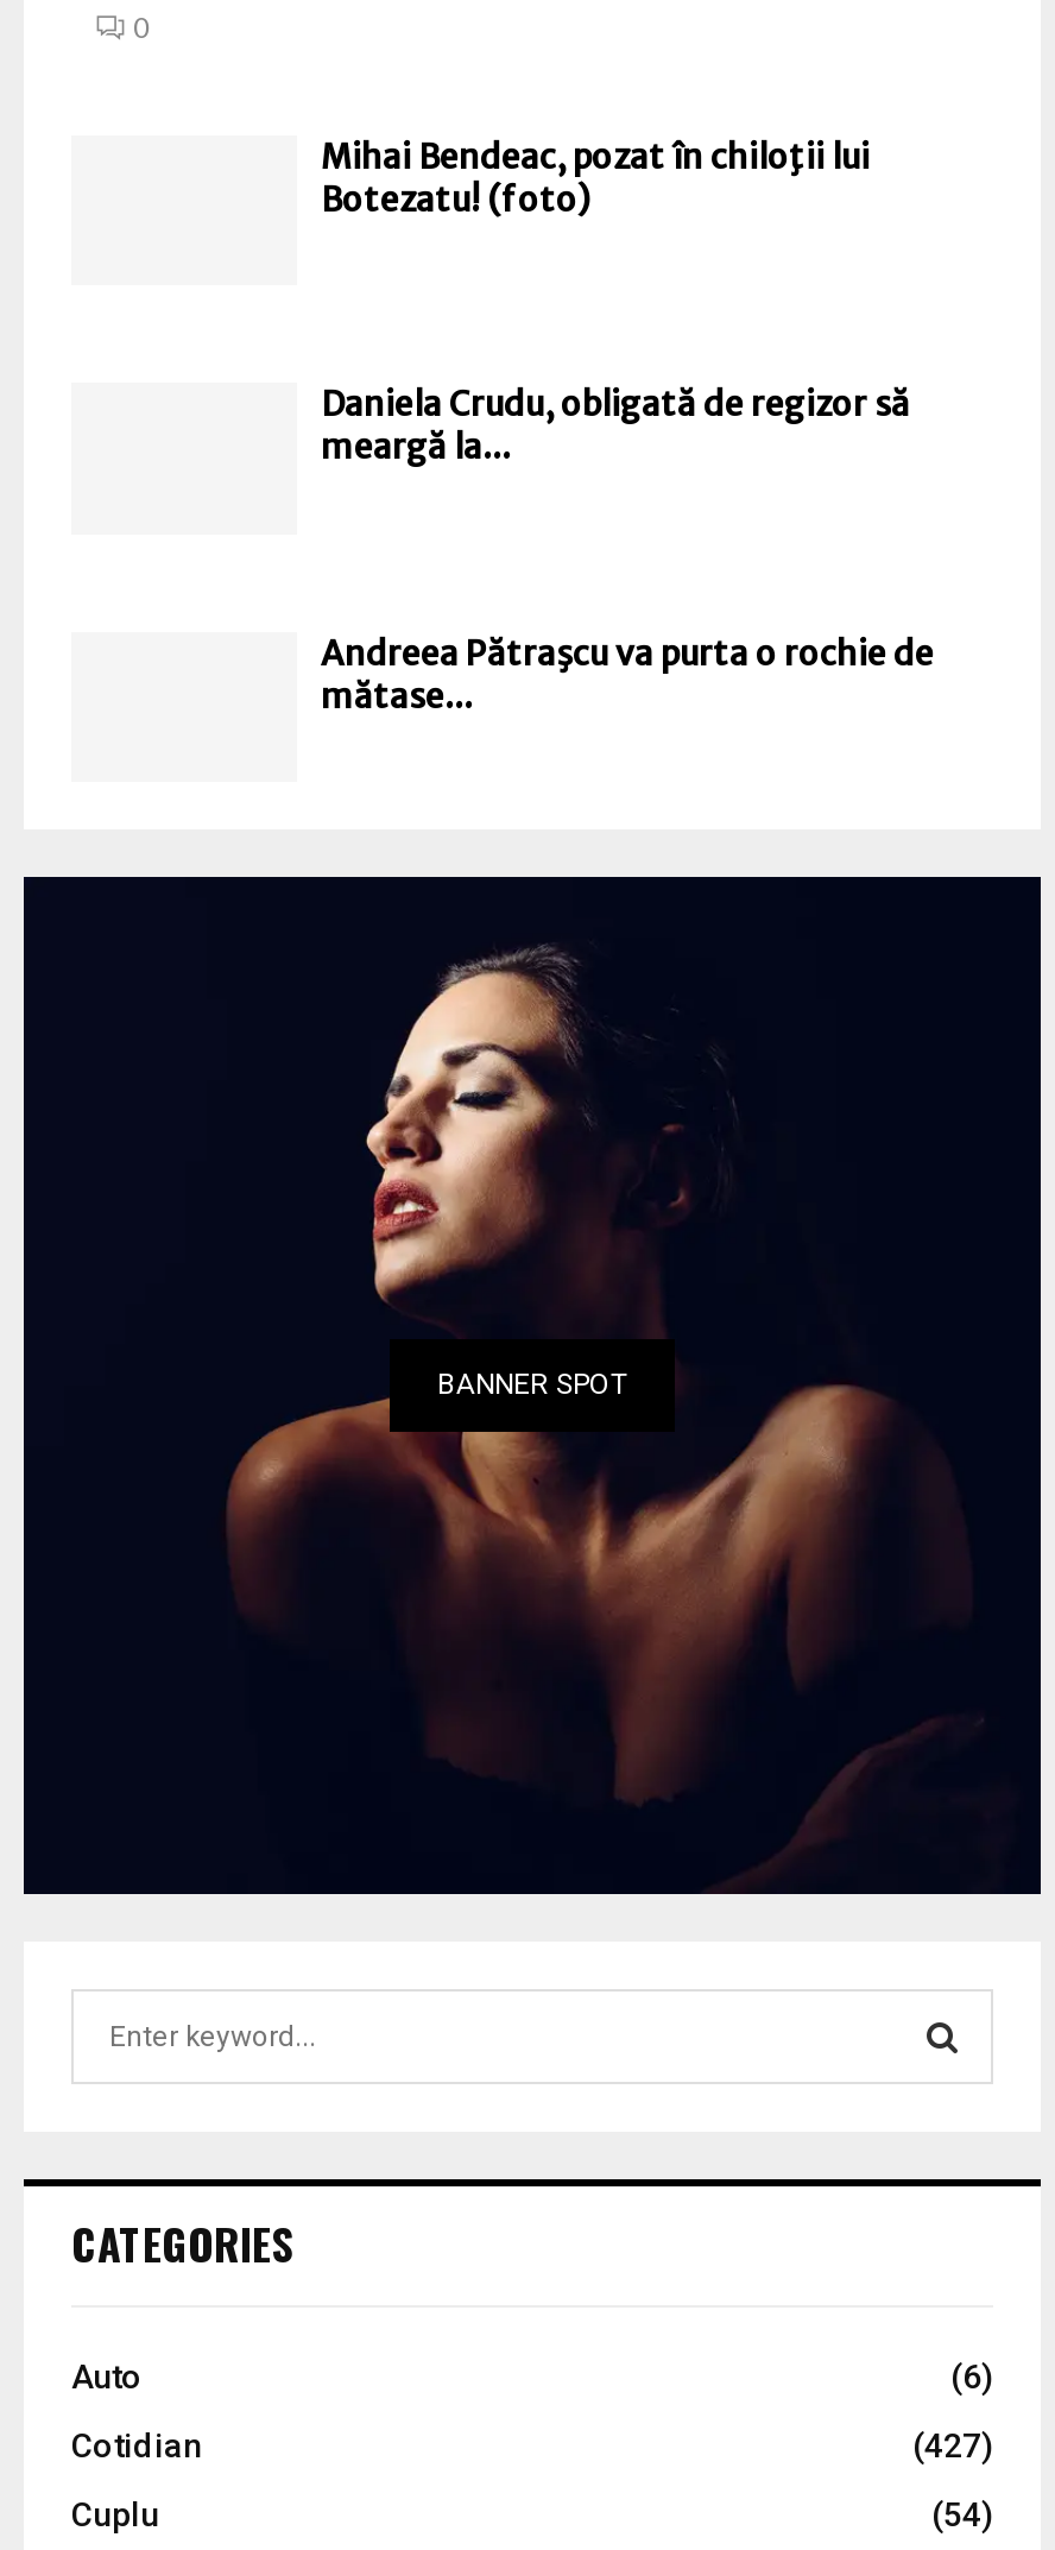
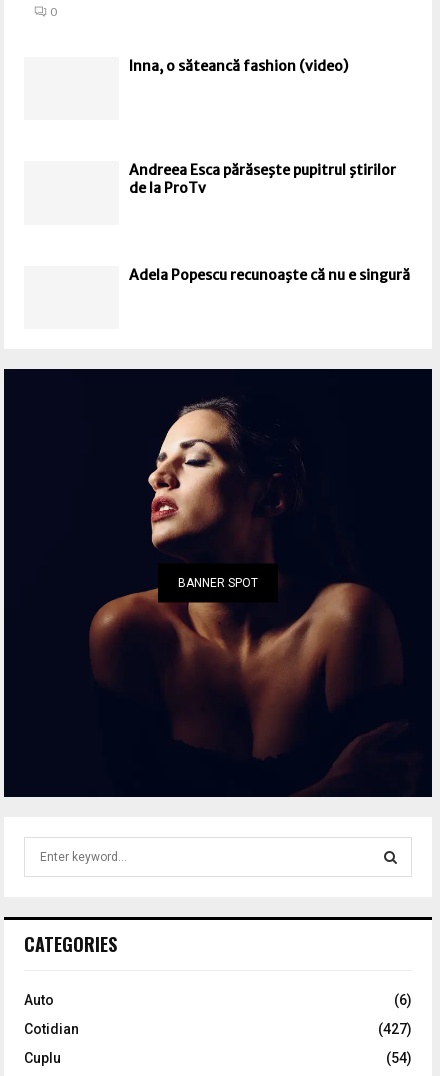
- Mihai Bendeac, pozat în chiloţii lui
- Botezatu! (foto)
+ Inna, o săteancă fashion (video)

- Daniela Crudu, obligată de regizor să
- meargă la...
+ Andreea Esca părăseşte pupitrul ştirilor
+ de la ProTv

- Andreea Pătraşcu va purta o rochie de
- mătase...
+ Adela Popescu recunoaşte că nu e singură
